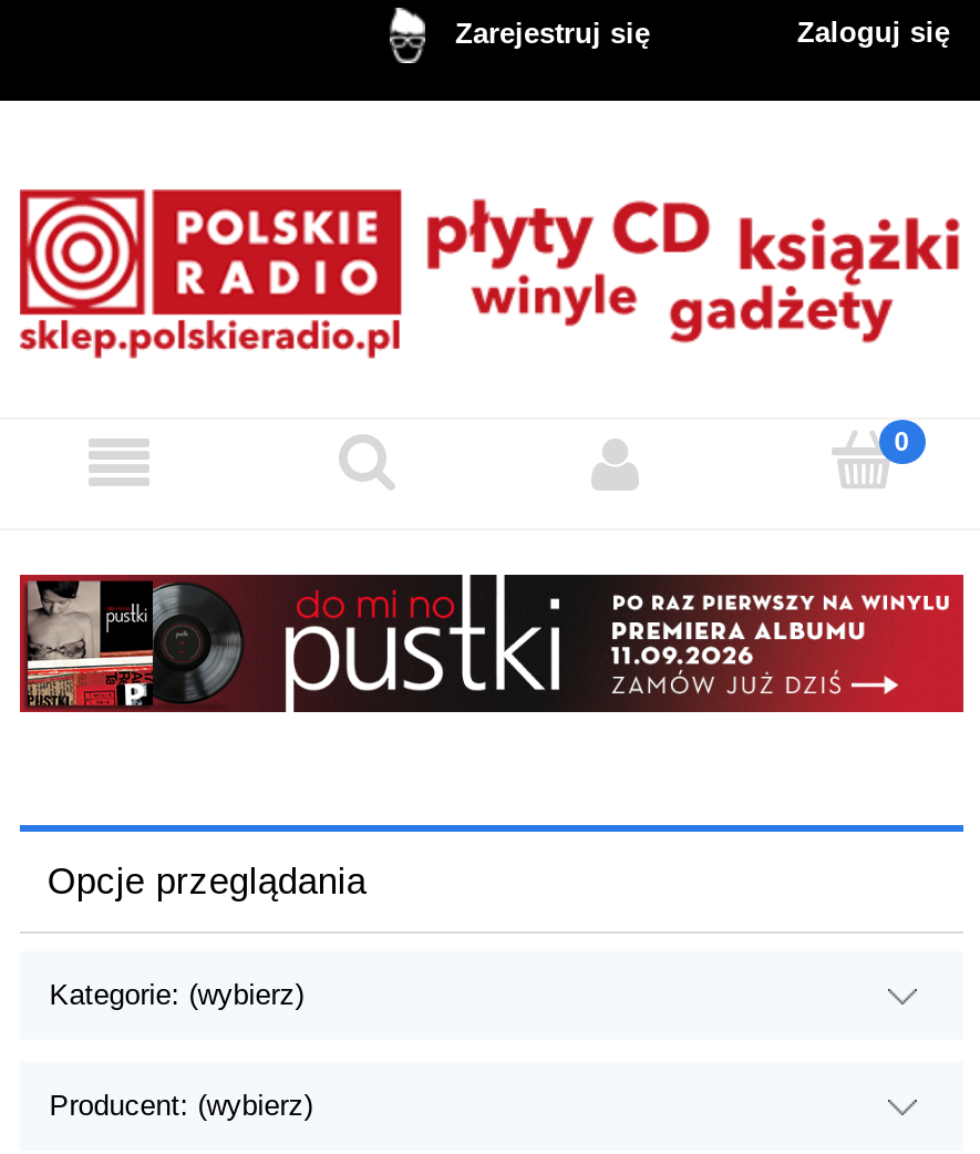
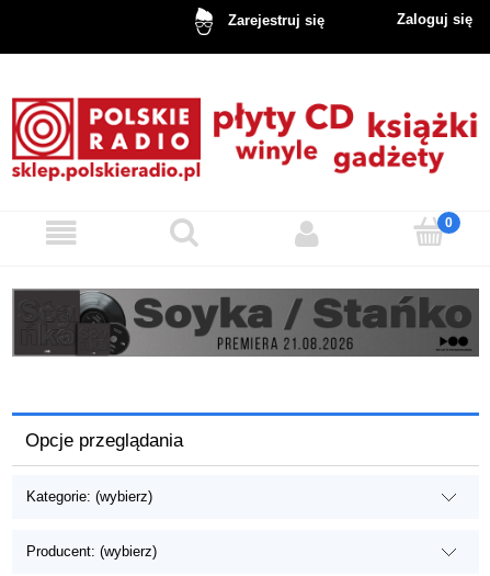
- [image]
+ [image]
